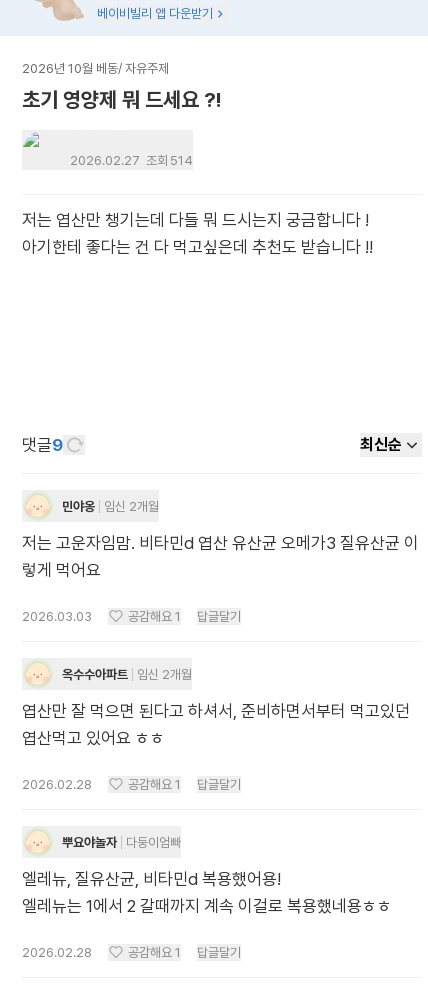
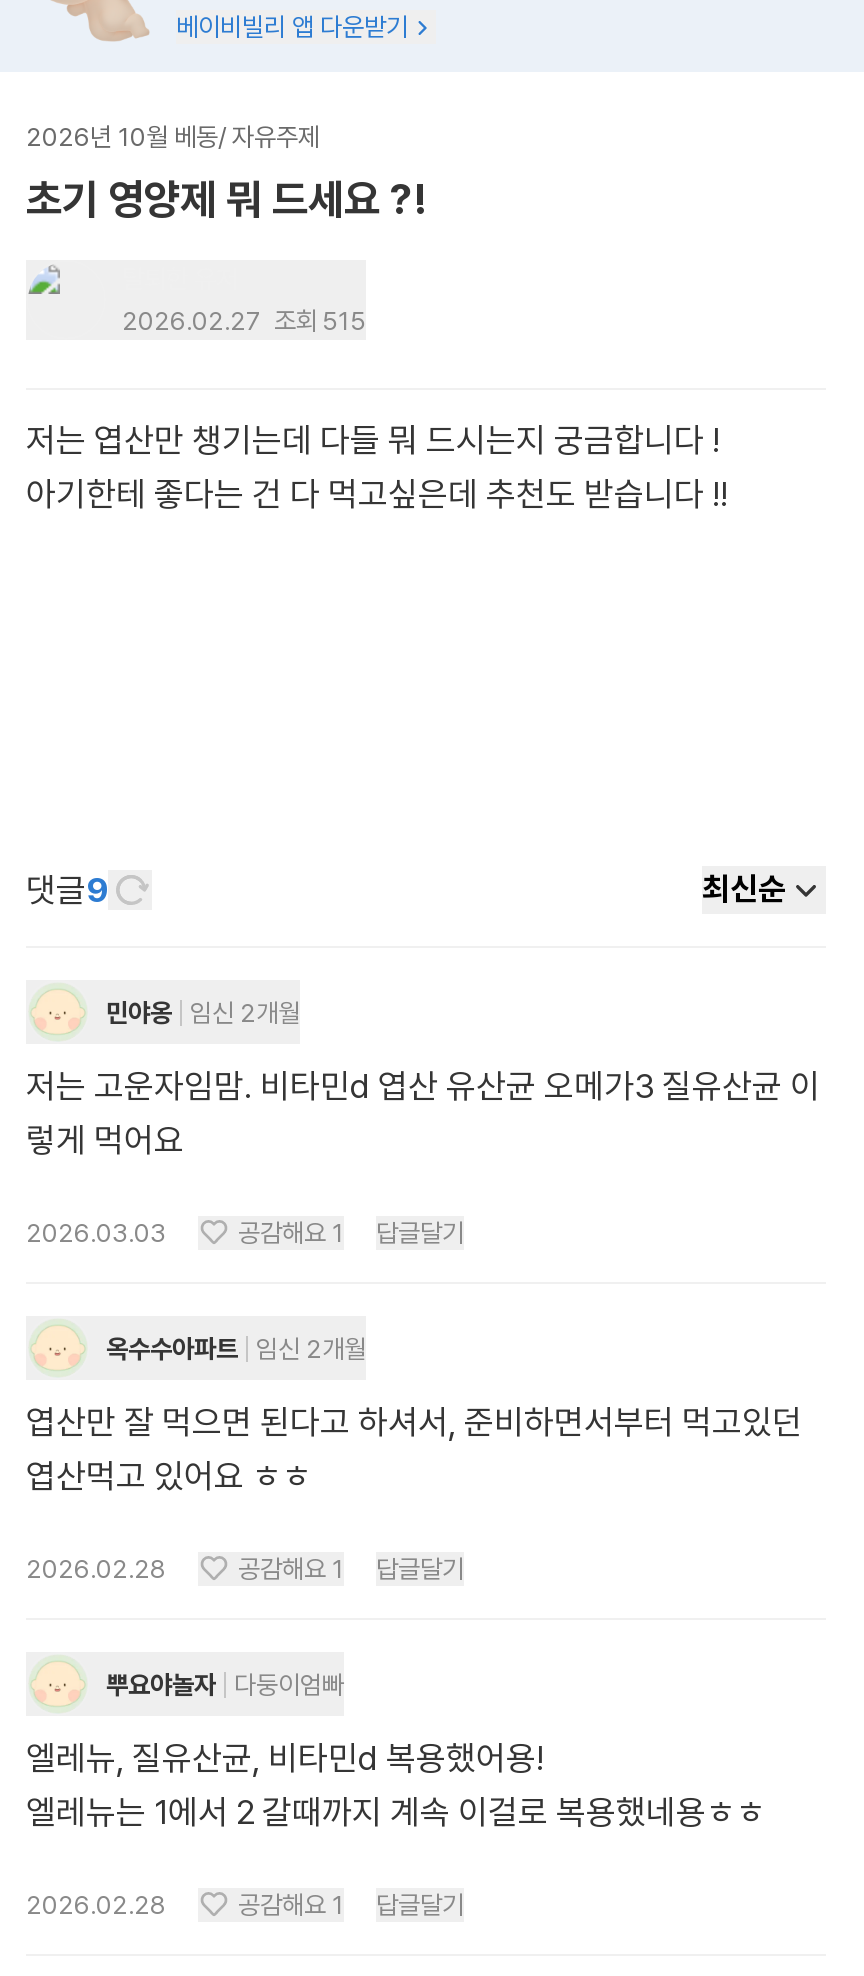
- 2026.02.27 조회 514
+ 2026.02.27 조회 515
